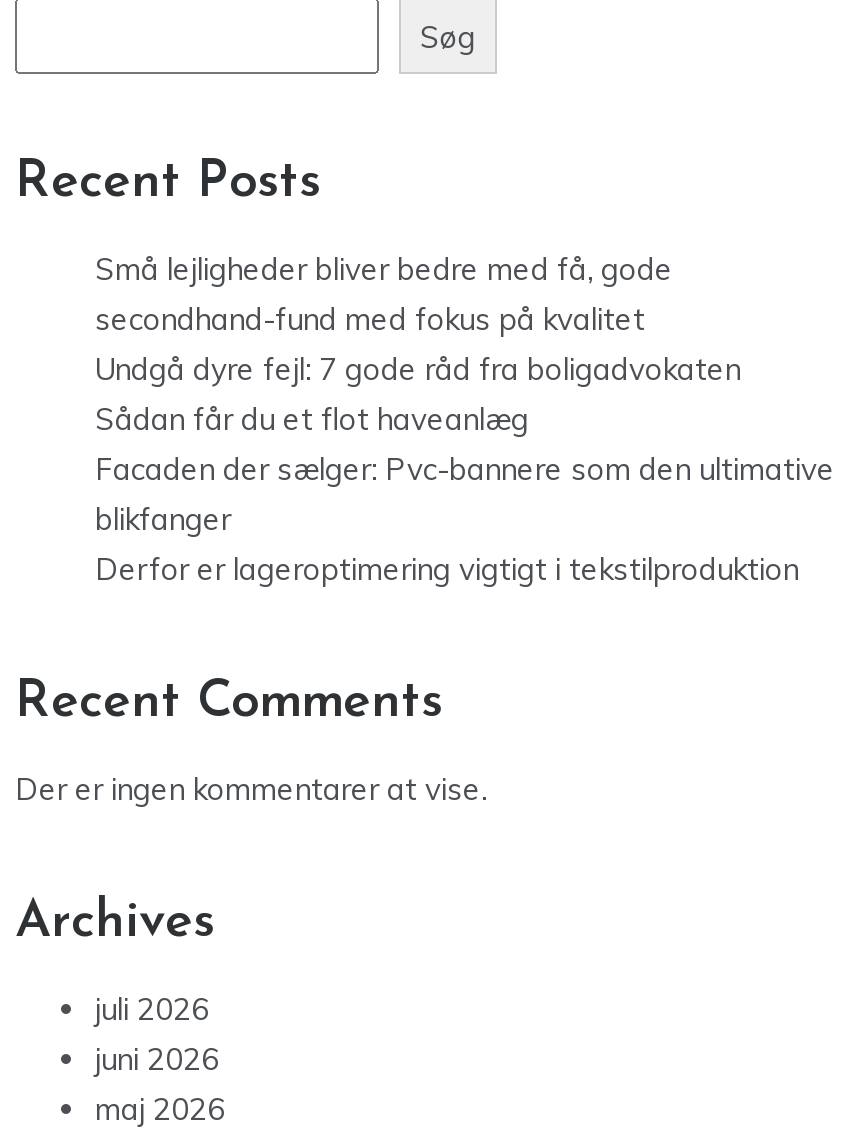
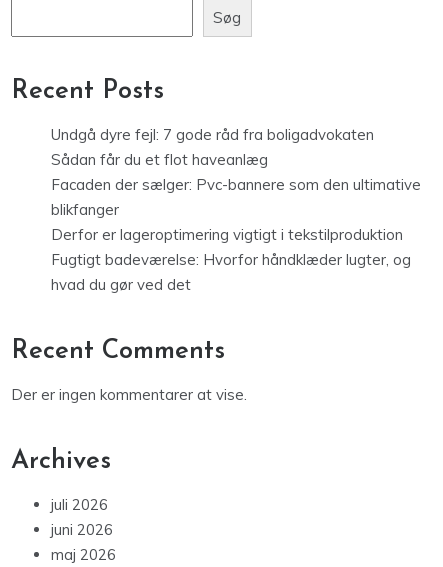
- Små lejligheder bliver bedre med få, gode
- secondhand-fund med fokus på kvalitet

moved up: Undgå dyre fejl: 7 gode råd fra boligadvokaten | Sådan får du et flot haveanlæg | Facaden der sælger: Pvc-bannere som den ultimative | blikfanger | Derfor er lageroptimering vigtigt i tekstilproduktion

+ Fugtigt badeværelse: Hvorfor håndklæder lugter, og
+ hvad du gør ved det
